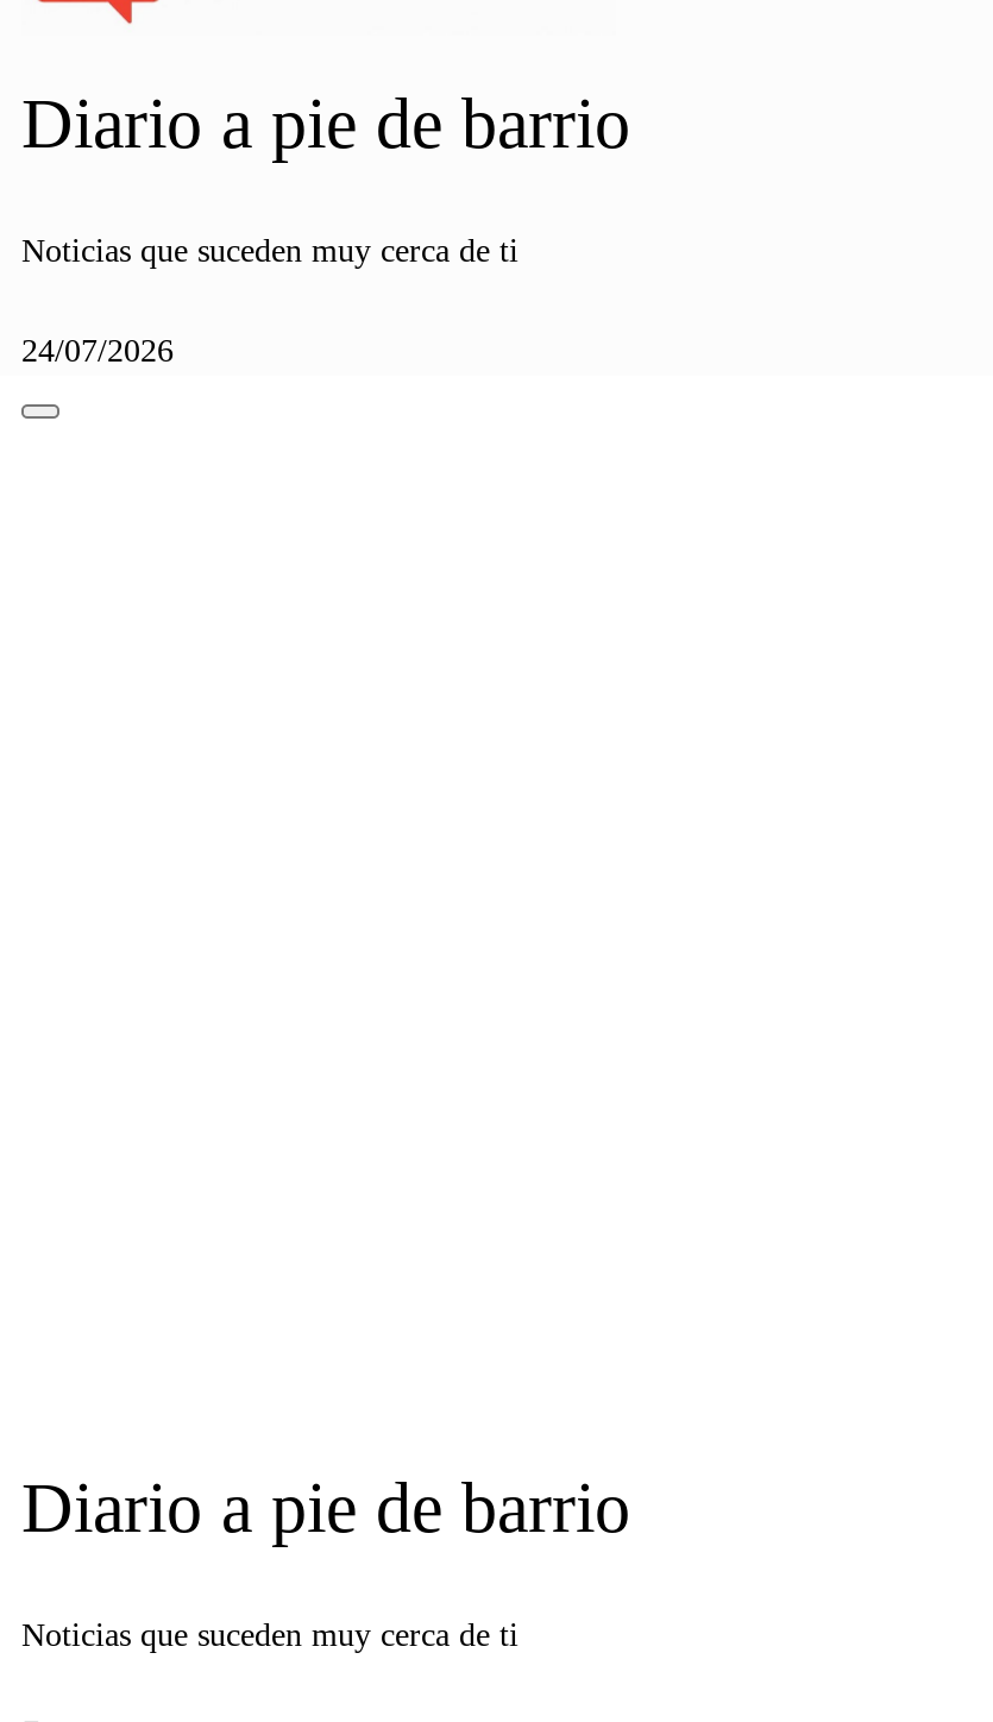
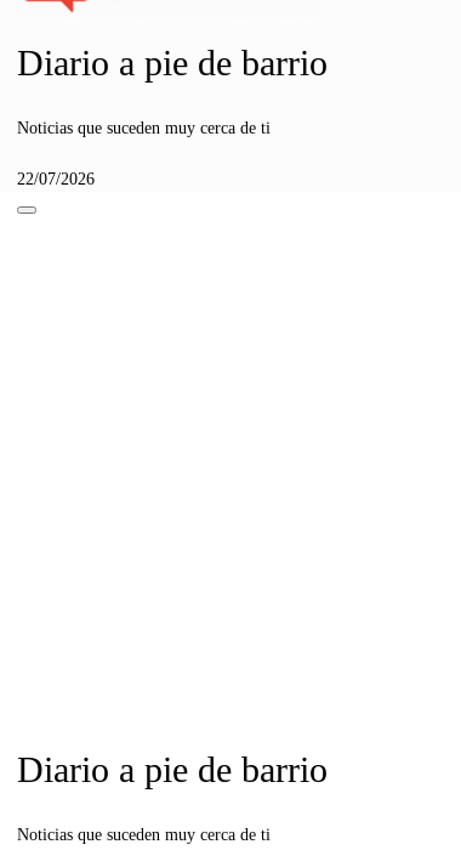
- 24/07/2026
+ 22/07/2026
